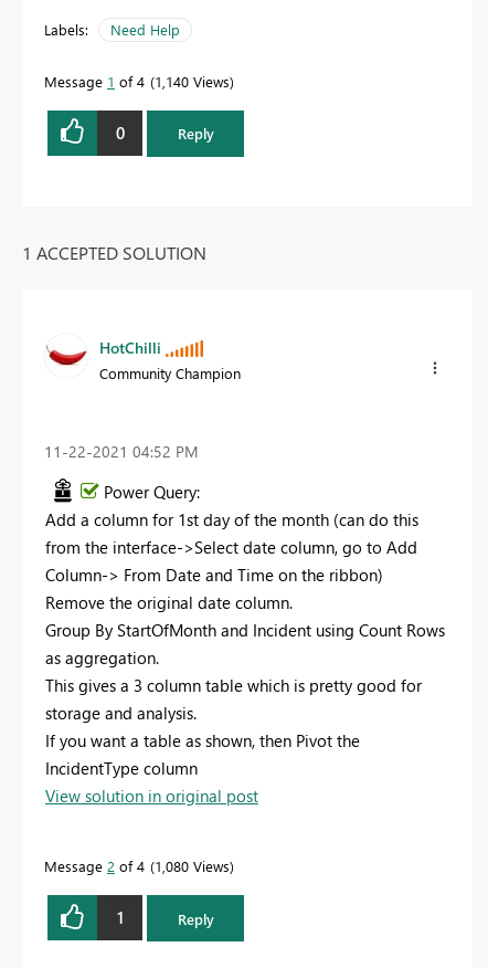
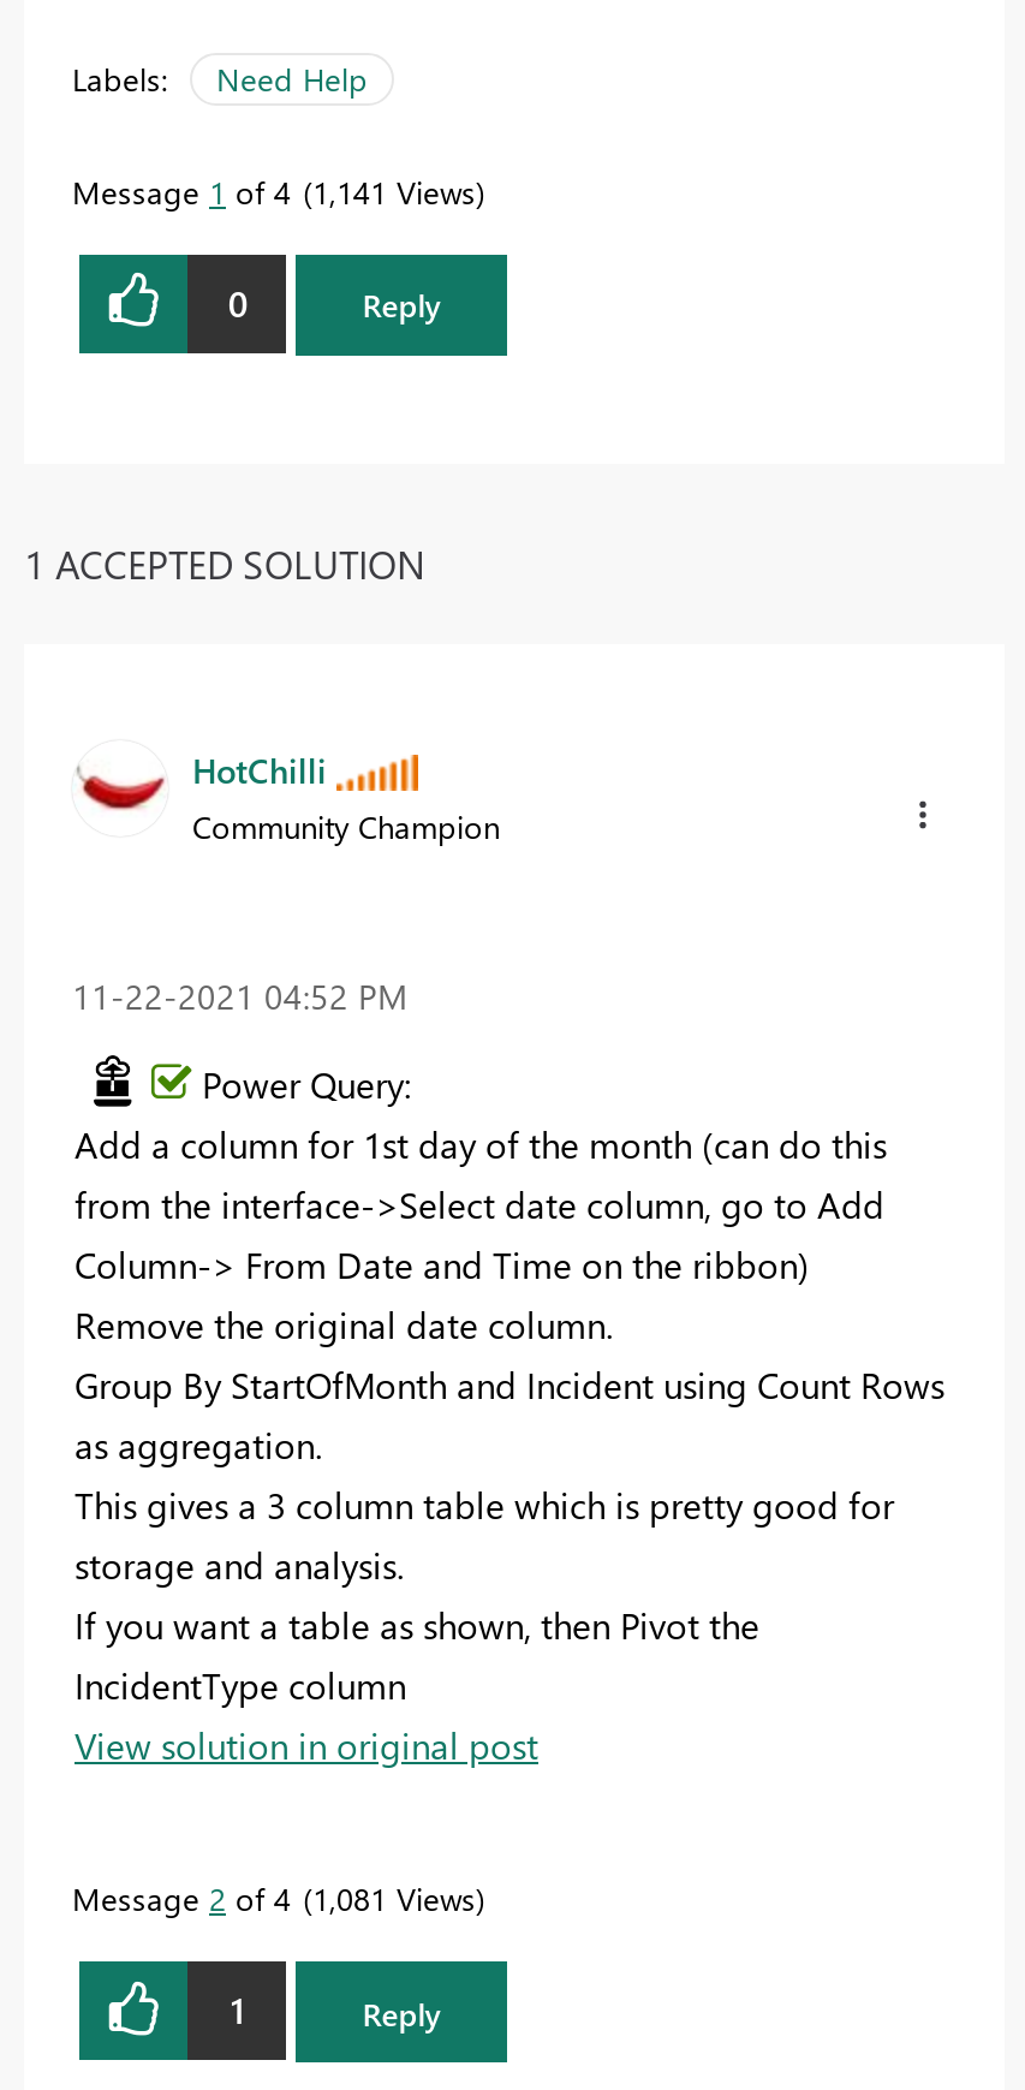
- Message 1 of 4 1,140 Views
+ Message 1 of 4 1,141 Views

- Message 2 of 4 1,080 Views
+ Message 2 of 4 1,081 Views
